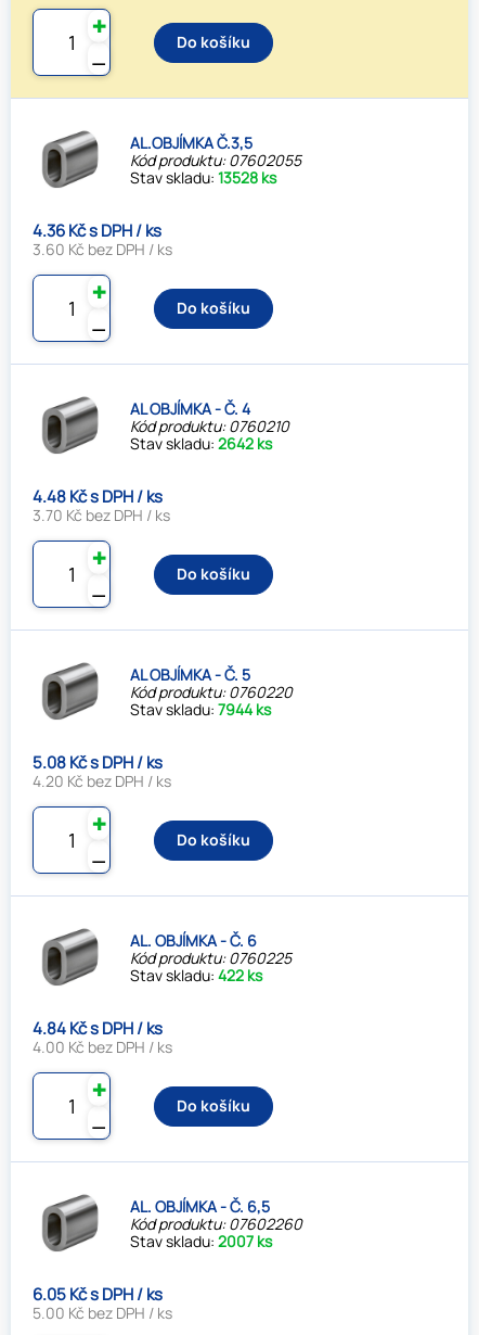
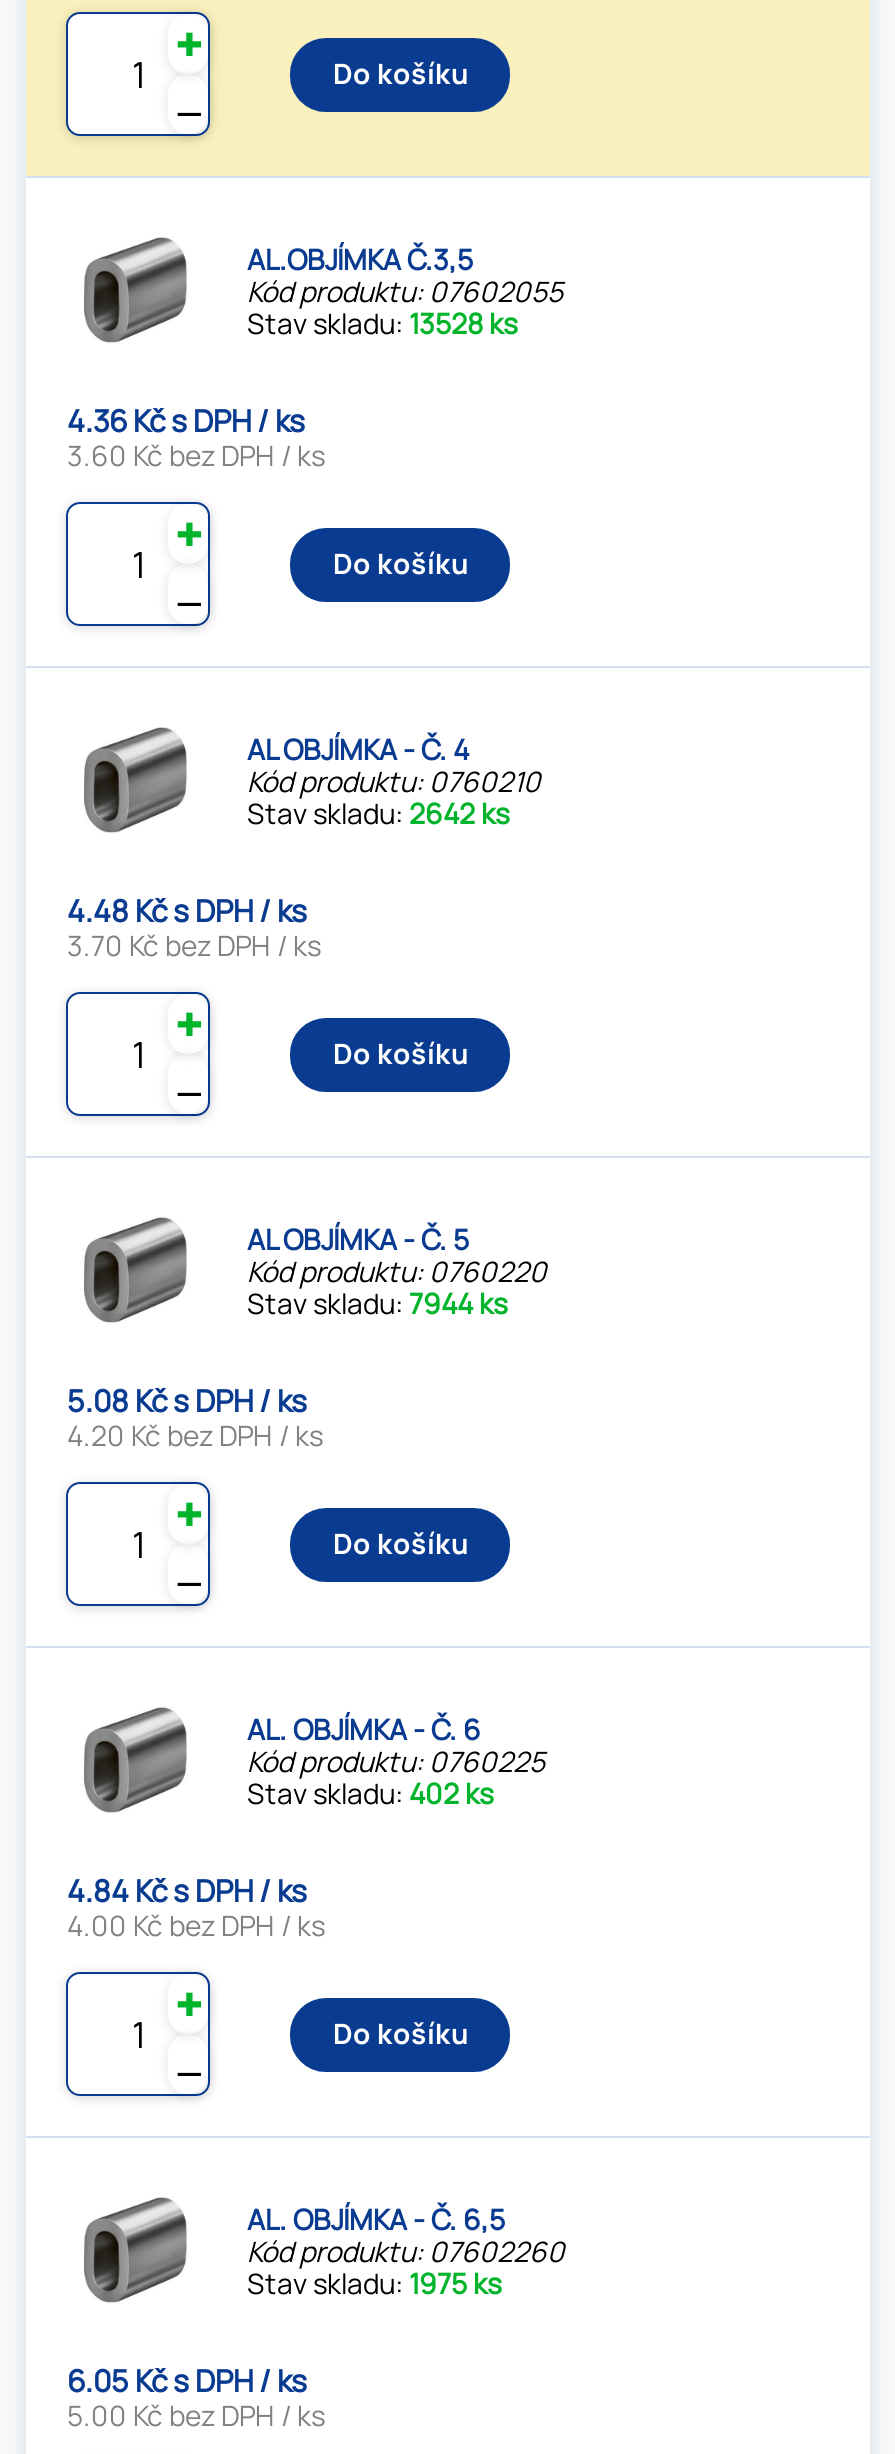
- Stav skladu:422 ks
+ Stav skladu:402 ks

- Stav skladu:2007 ks
+ Stav skladu:1975 ks
